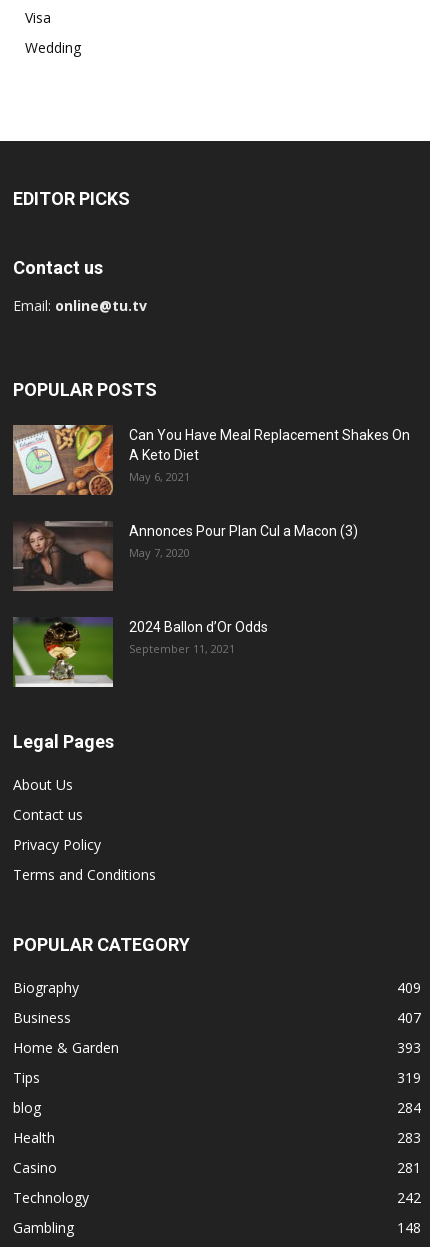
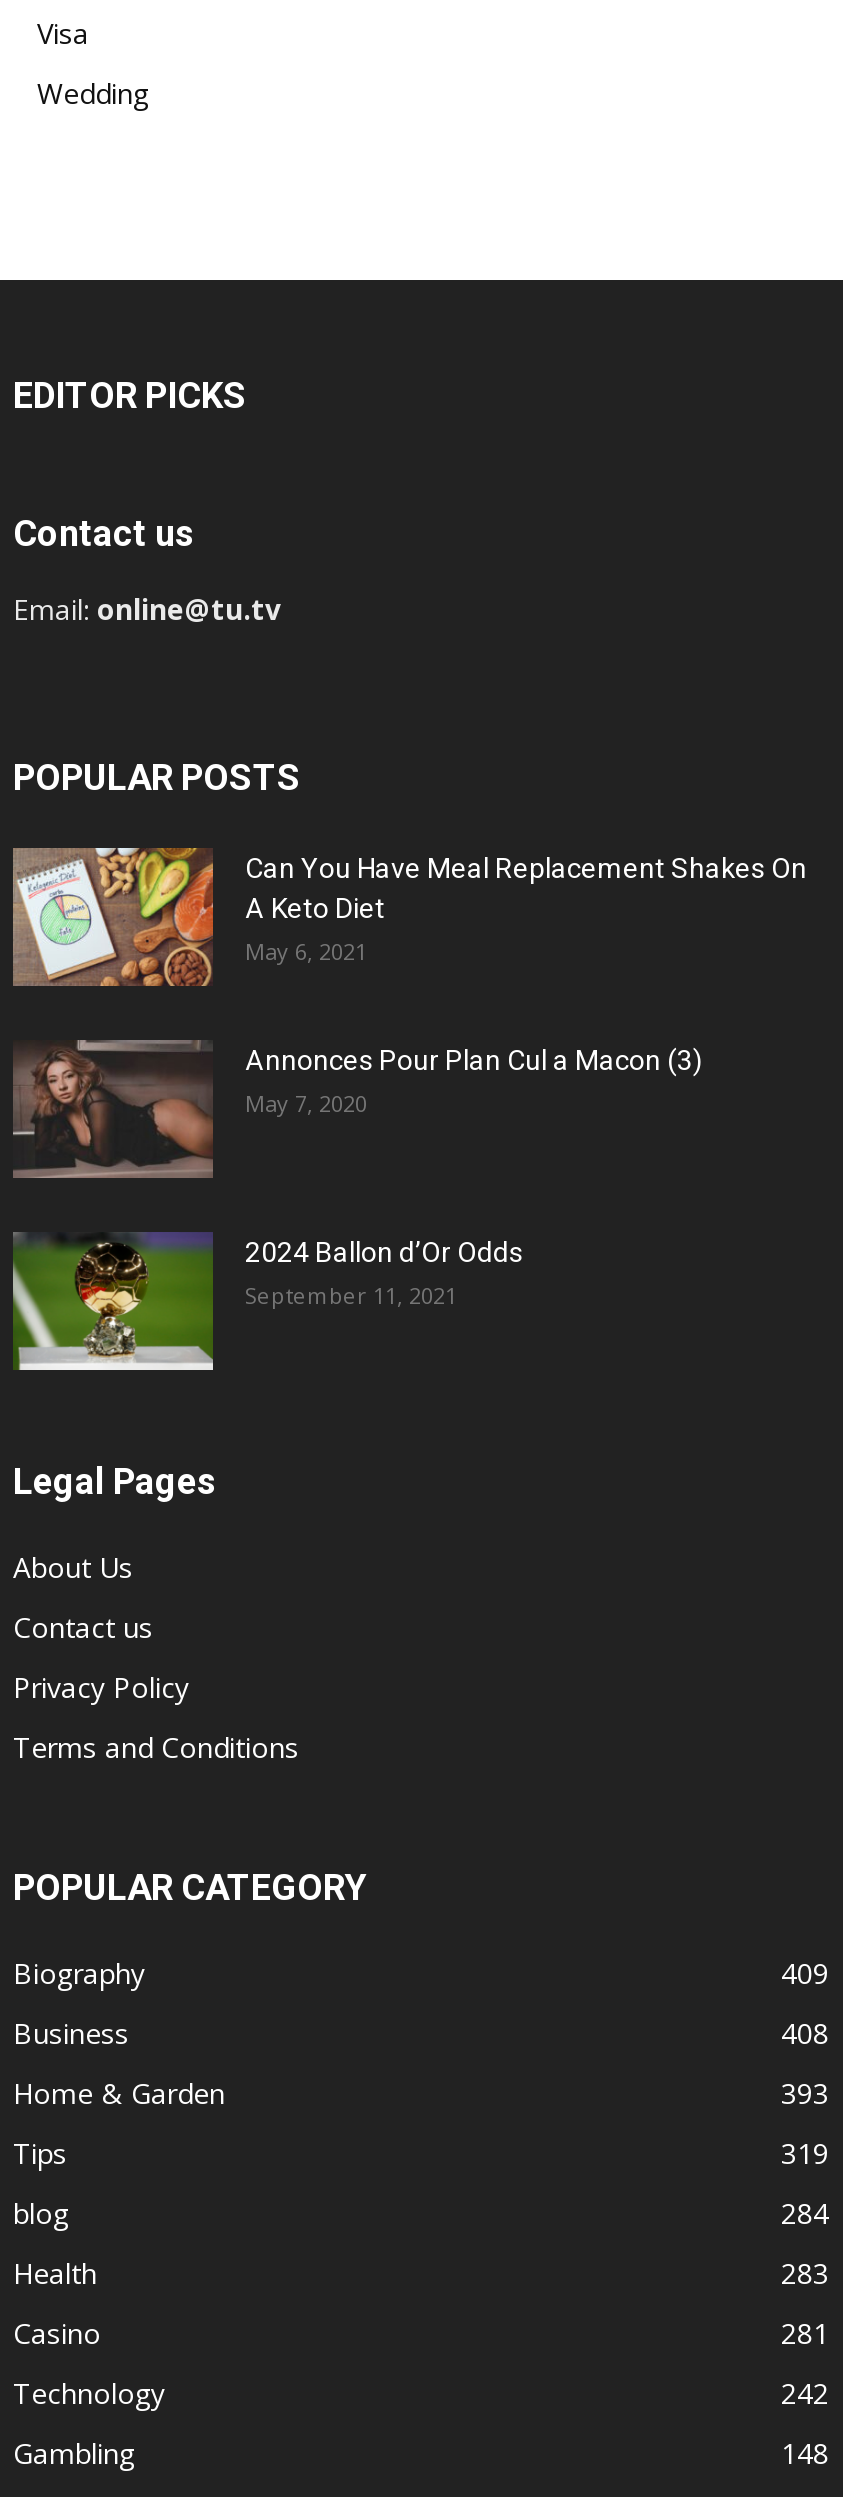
- 407
+ 408
